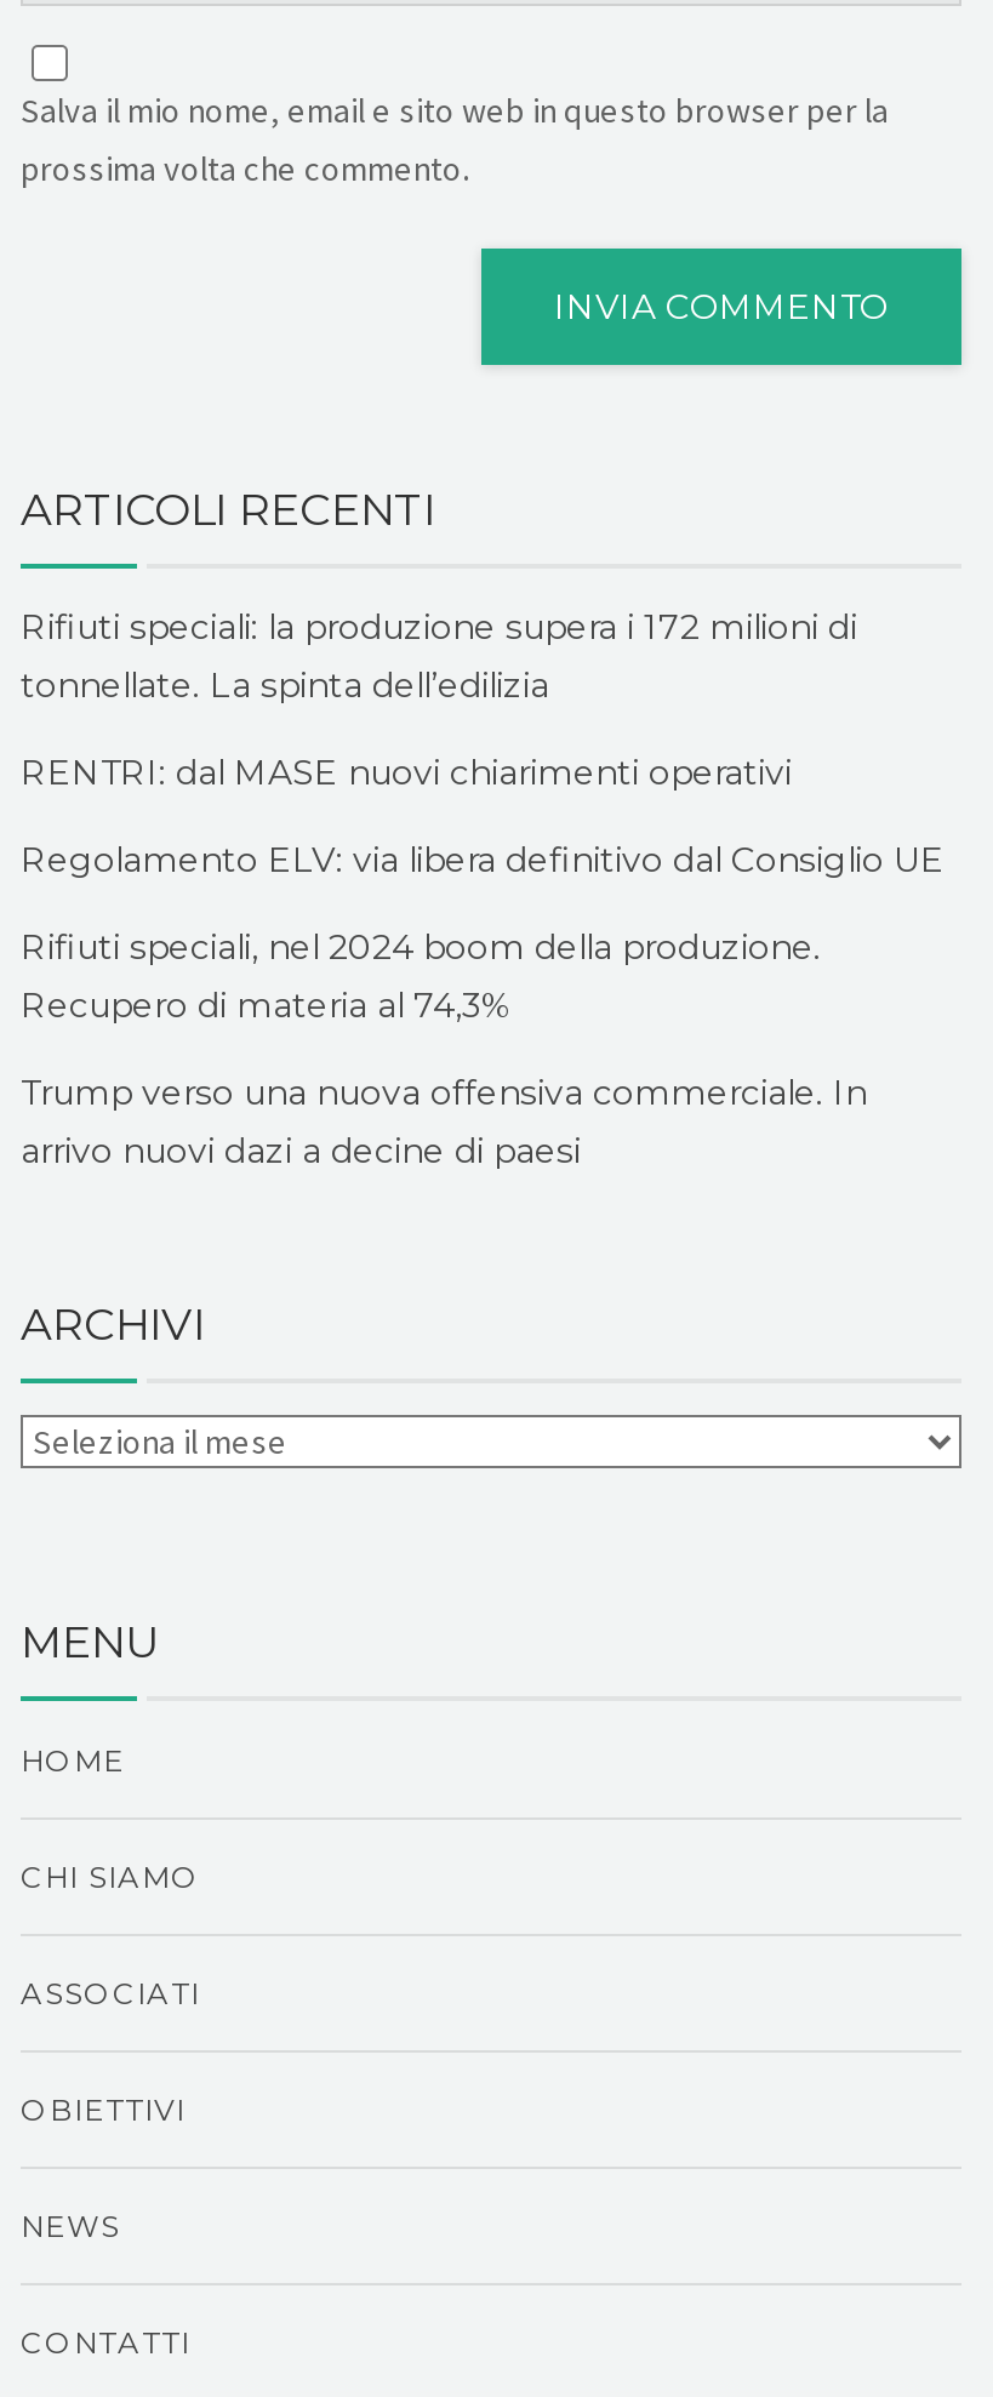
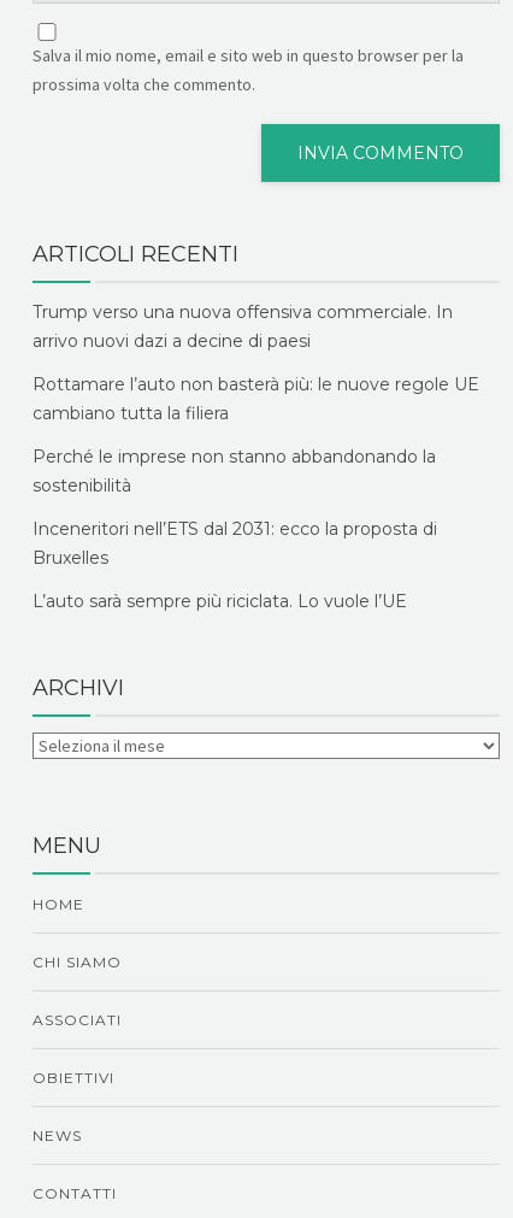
- Rifiuti speciali: la produzione supera i 172 milioni di
- tonnellate. La spinta dell’edilizia
- RENTRI: dal MASE nuovi chiarimenti operativi
- Regolamento ELV: via libera definitivo dal Consiglio UE
- Rifiuti speciali, nel 2024 boom della produzione.
- Recupero di materia al 74,3%

moved up: Trump verso una nuova offensiva commerciale. In | arrivo nuovi dazi a decine di paesi

+ Rottamare l’auto non basterà più: le nuove regole UE
+ cambiano tutta la filiera
+ Perché le imprese non stanno abbandonando la
+ sostenibilità
+ Inceneritori nell’ETS dal 2031: ecco la proposta di
+ Bruxelles
+ L’auto sarà sempre più riciclata. Lo vuole l’UE
